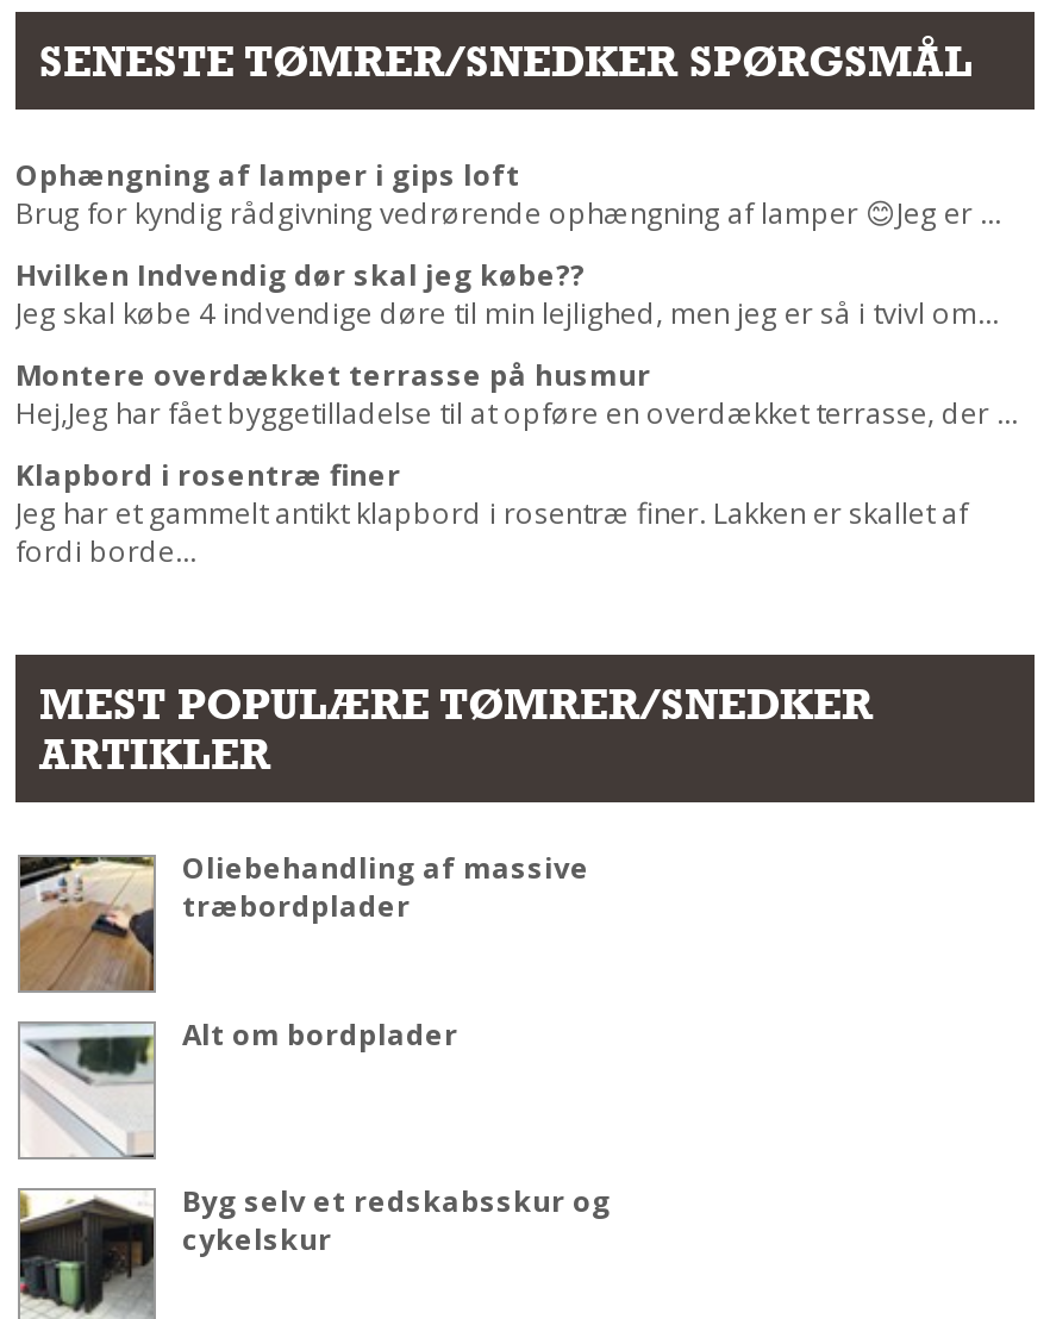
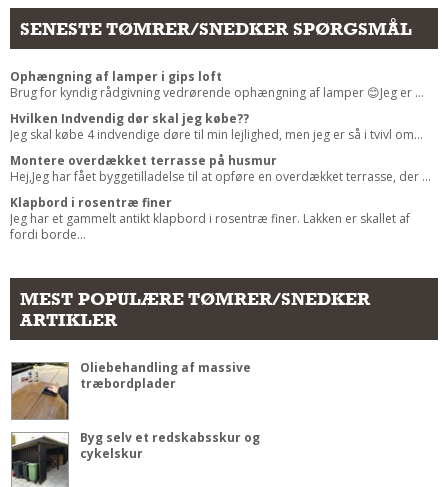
- [image]
- Alt om bordplader
